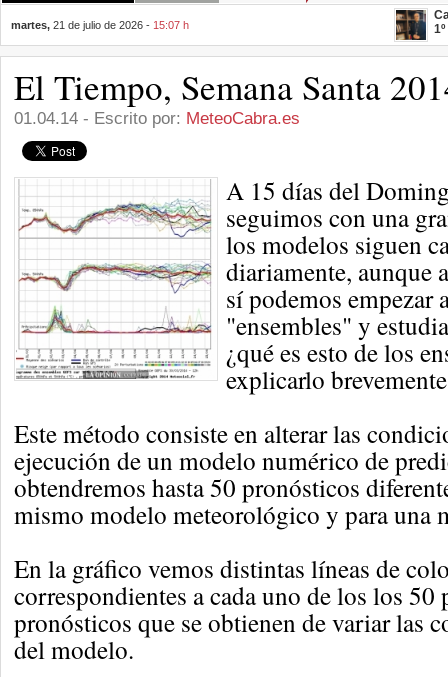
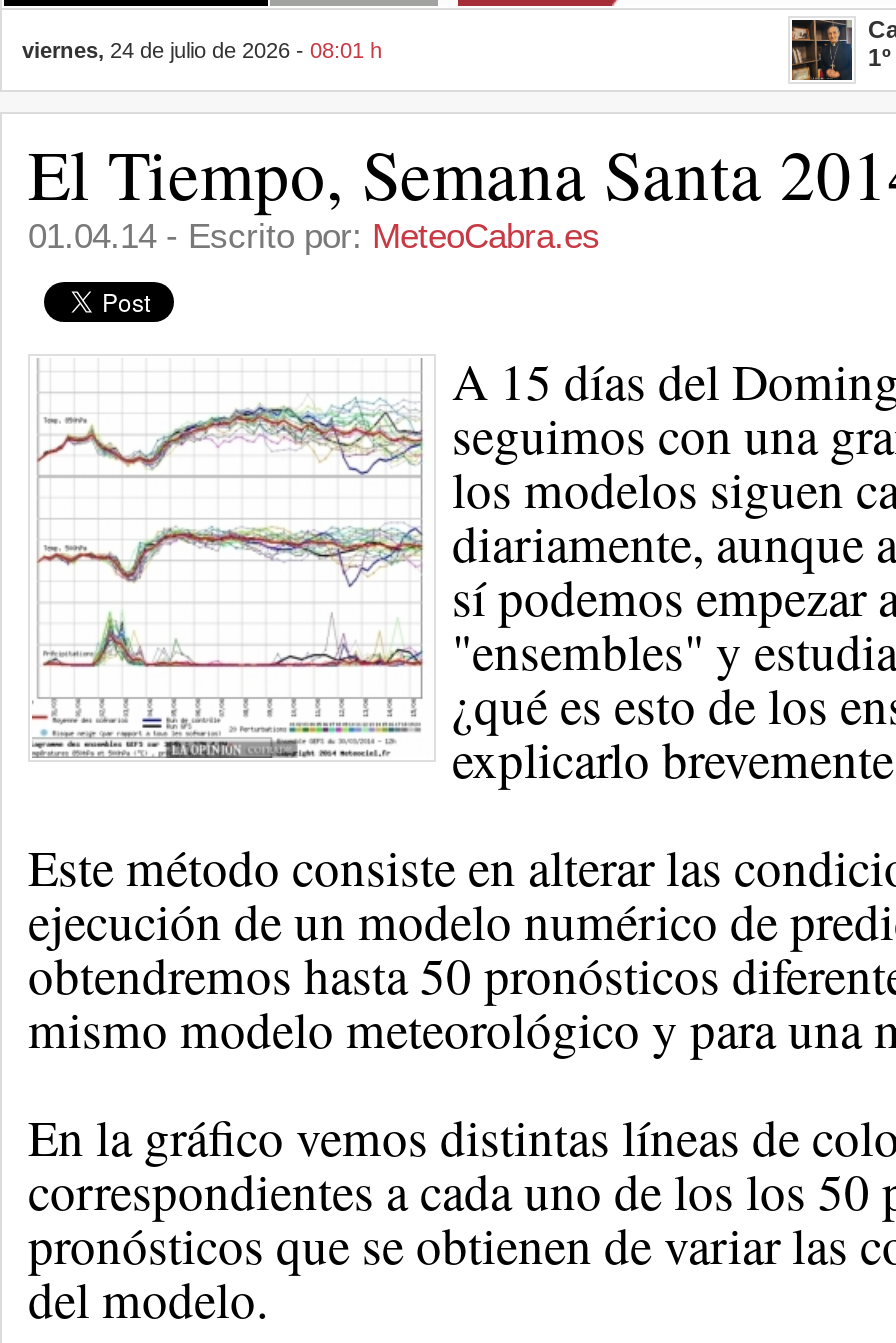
- martes, 21 de julio de 2026 - 15:07 h
+ viernes, 24 de julio de 2026 - 08:01 h
